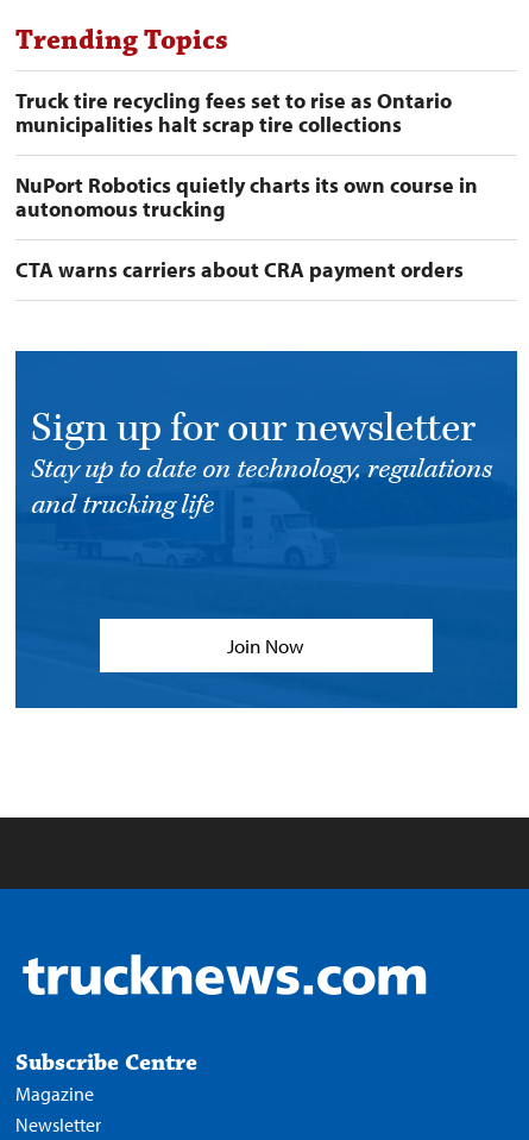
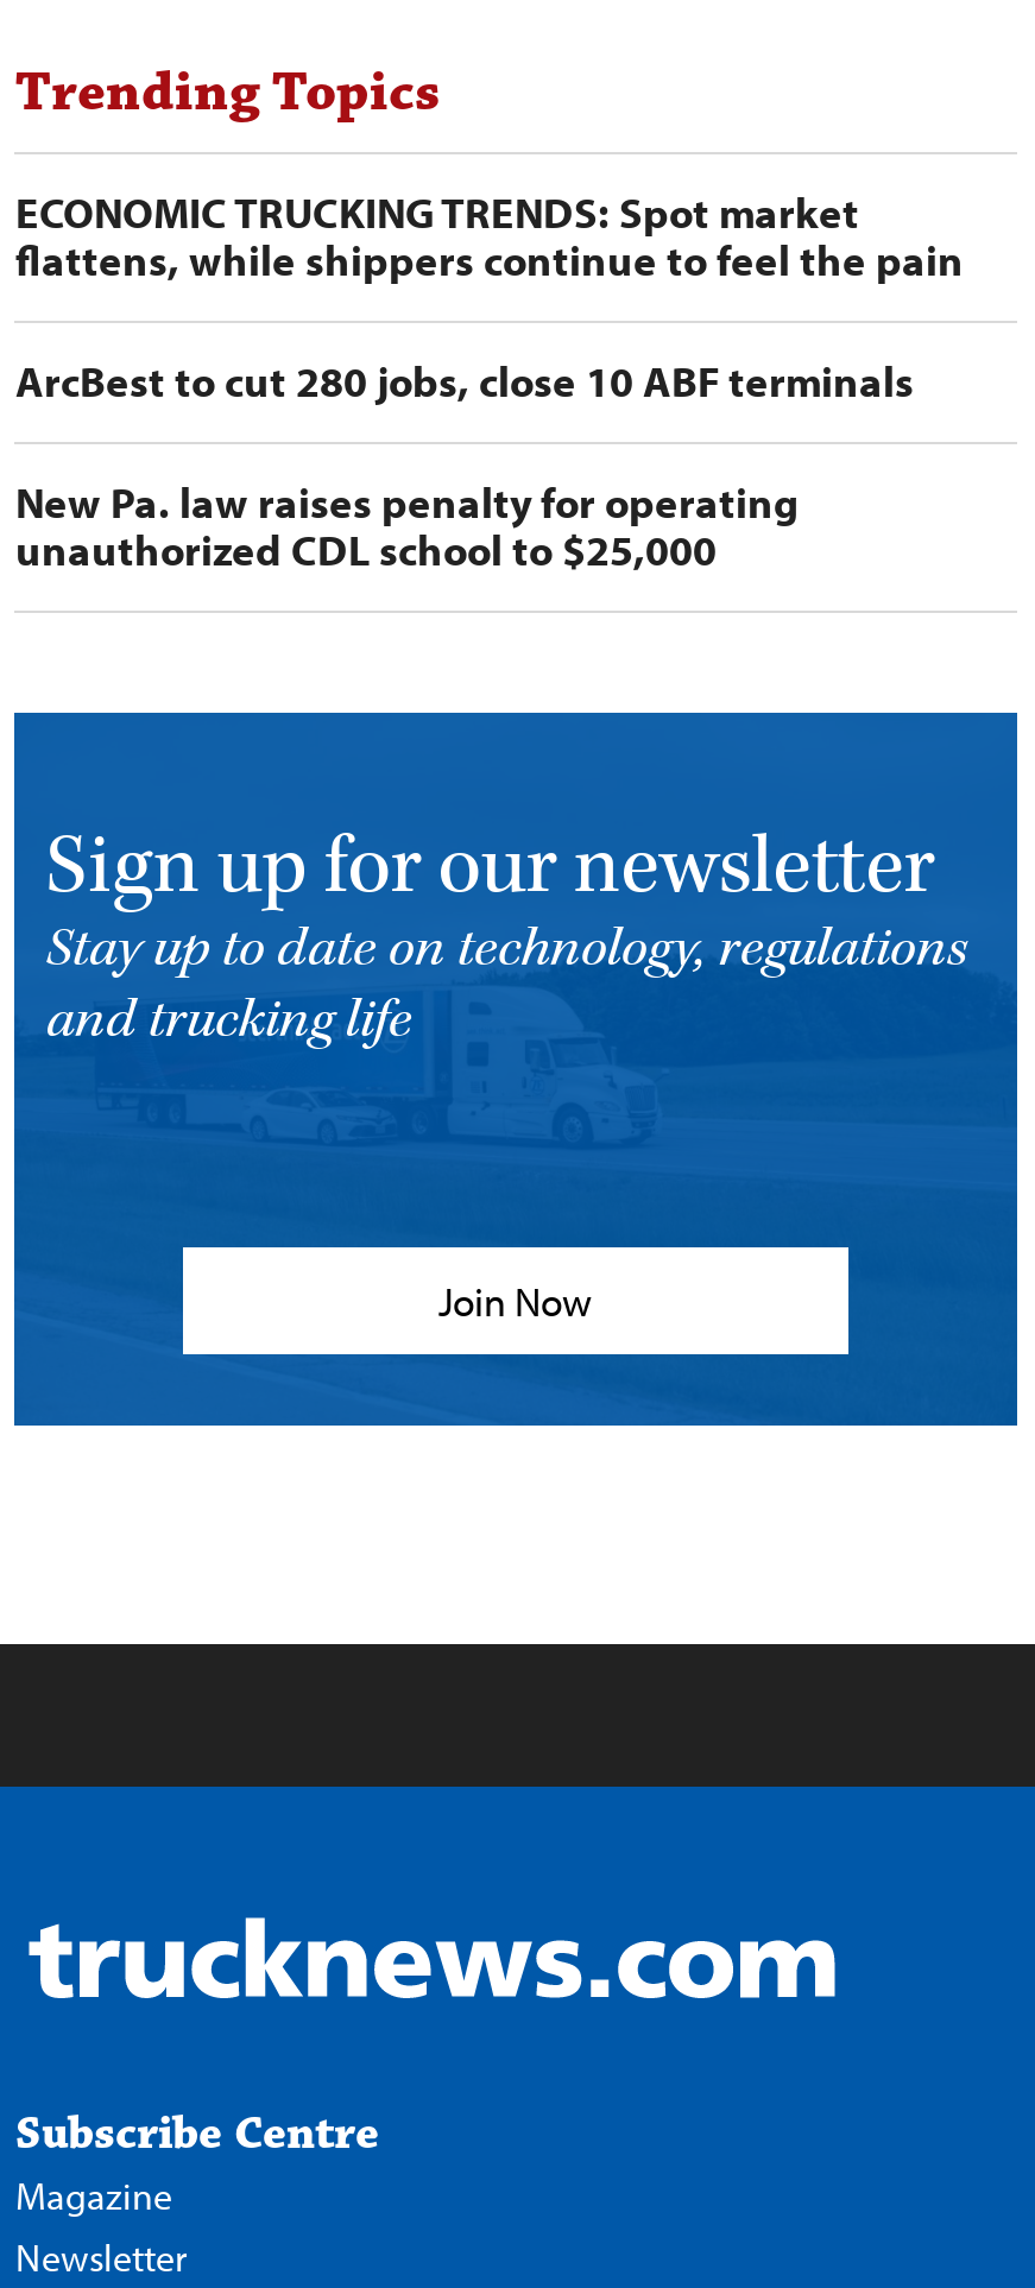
- Truck tire recycling fees set to rise as Ontario
- municipalities halt scrap tire collections
+ ECONOMIC TRUCKING TRENDS: Spot market
+ flattens, while shippers continue to feel the pain

- NuPort Robotics quietly charts its own course in
- autonomous trucking
+ ArcBest to cut 280 jobs, close 10 ABF terminals

- CTA warns carriers about CRA payment orders
+ New Pa. law raises penalty for operating
+ unauthorized CDL school to $25,000
